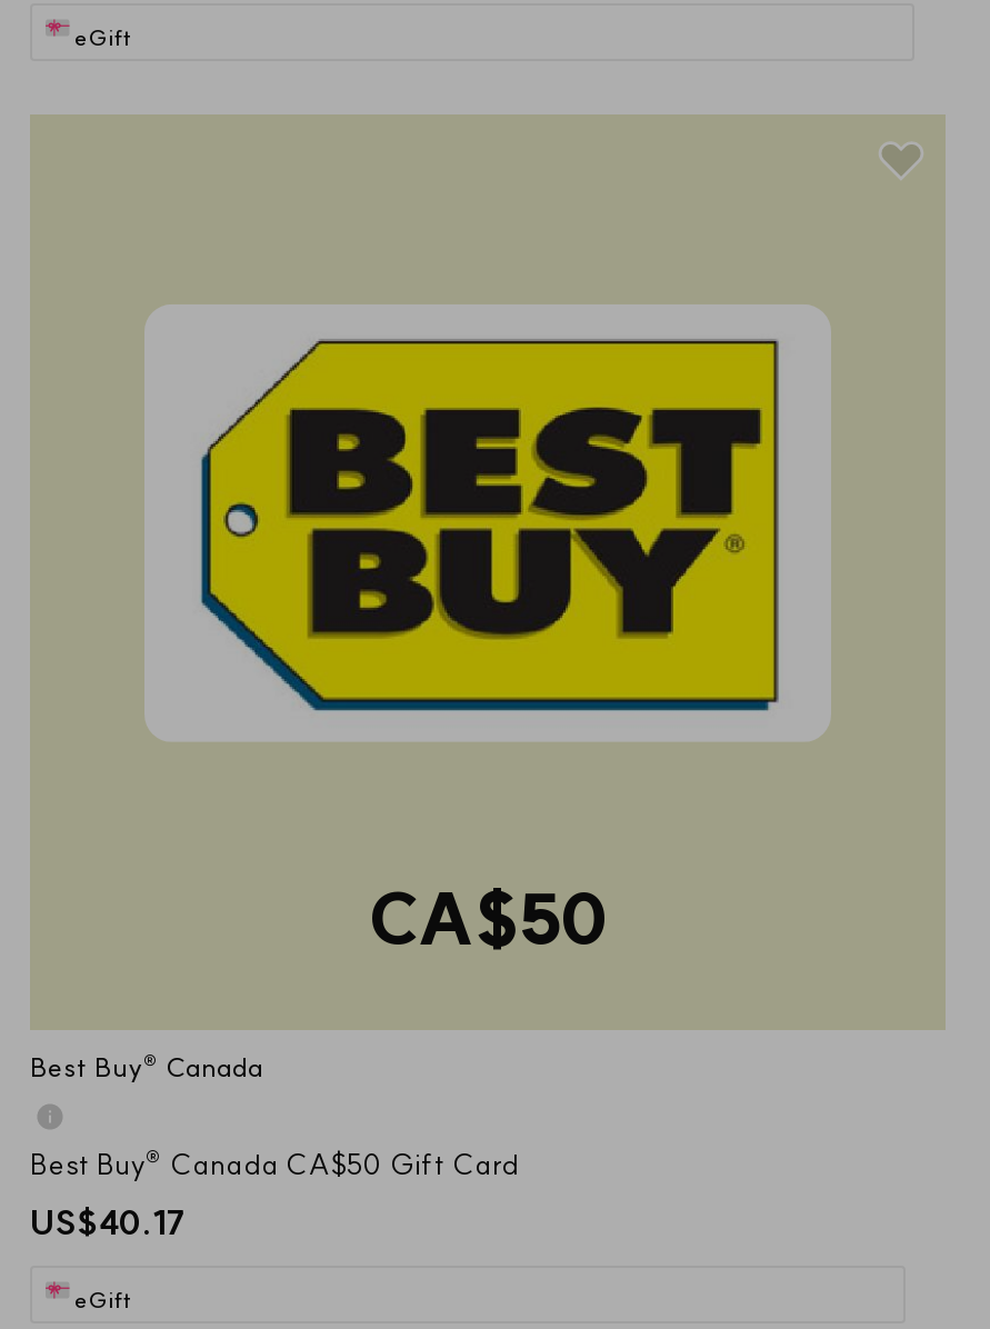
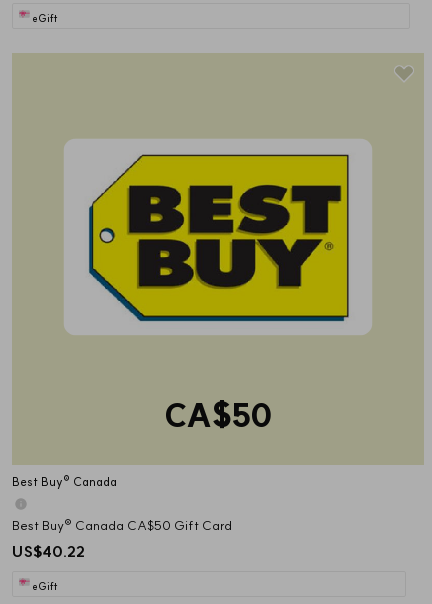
- US$40.17
+ US$40.22
